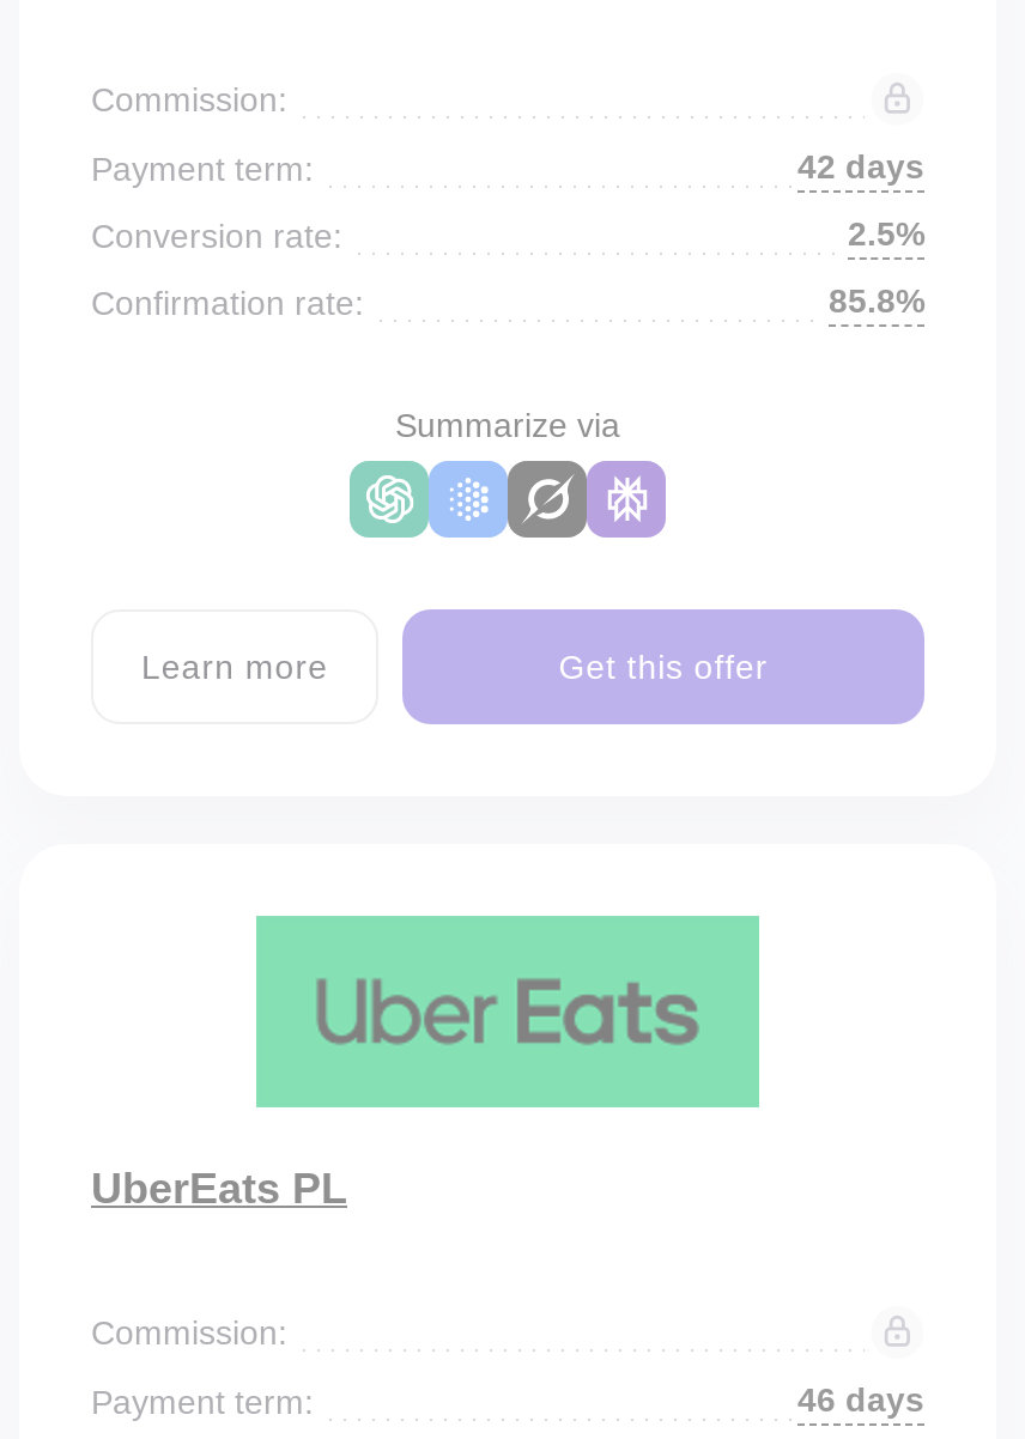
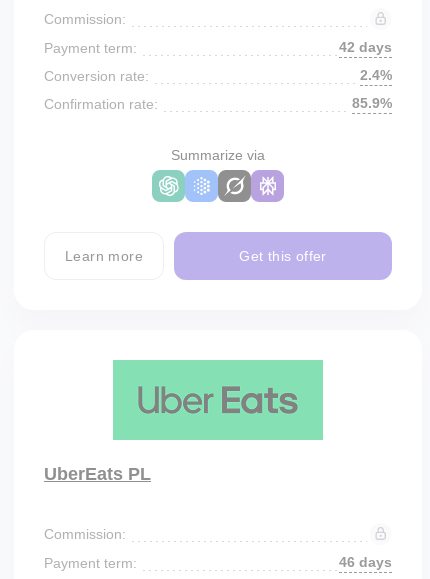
- 2.5%
+ 2.4%

- 85.8%
+ 85.9%
